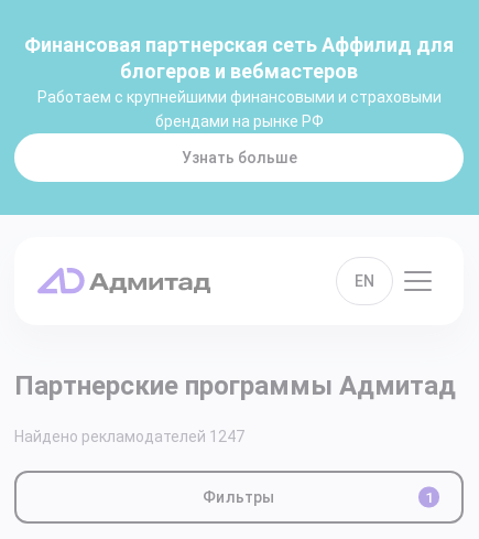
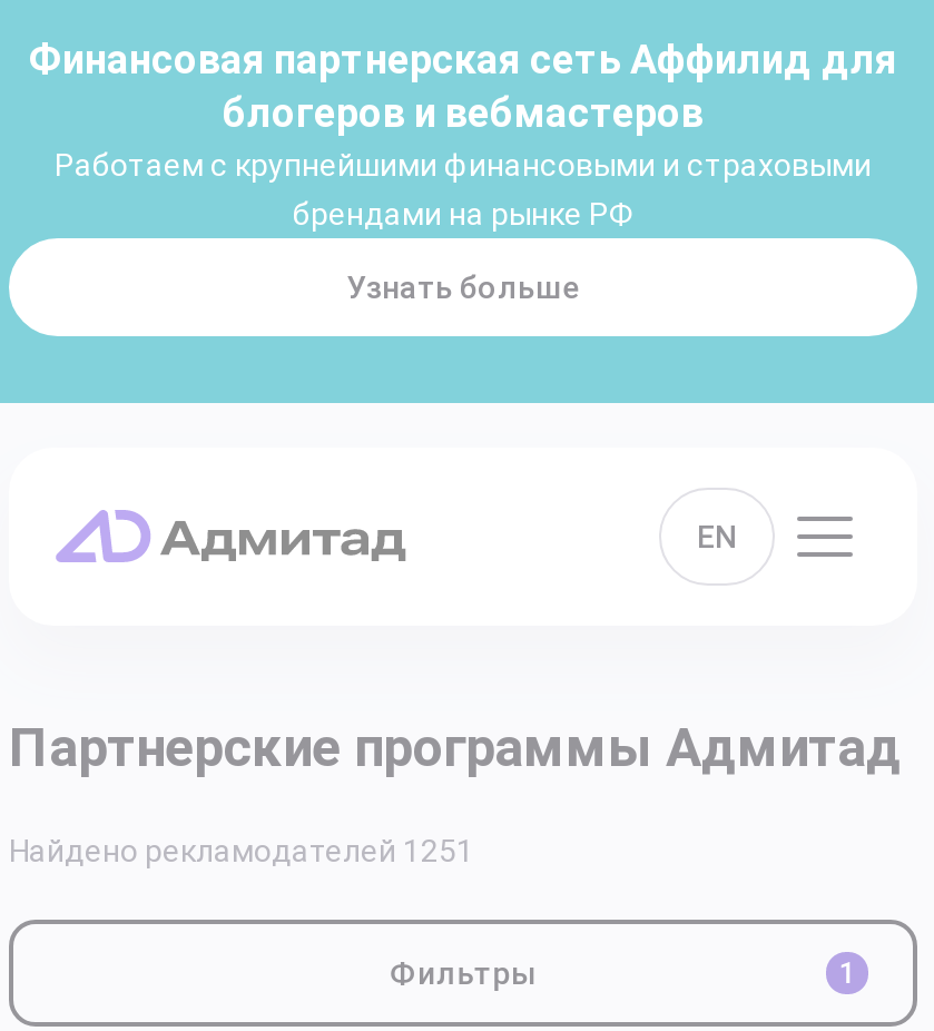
- Найдено рекламодателей 1247
+ Найдено рекламодателей 1251
